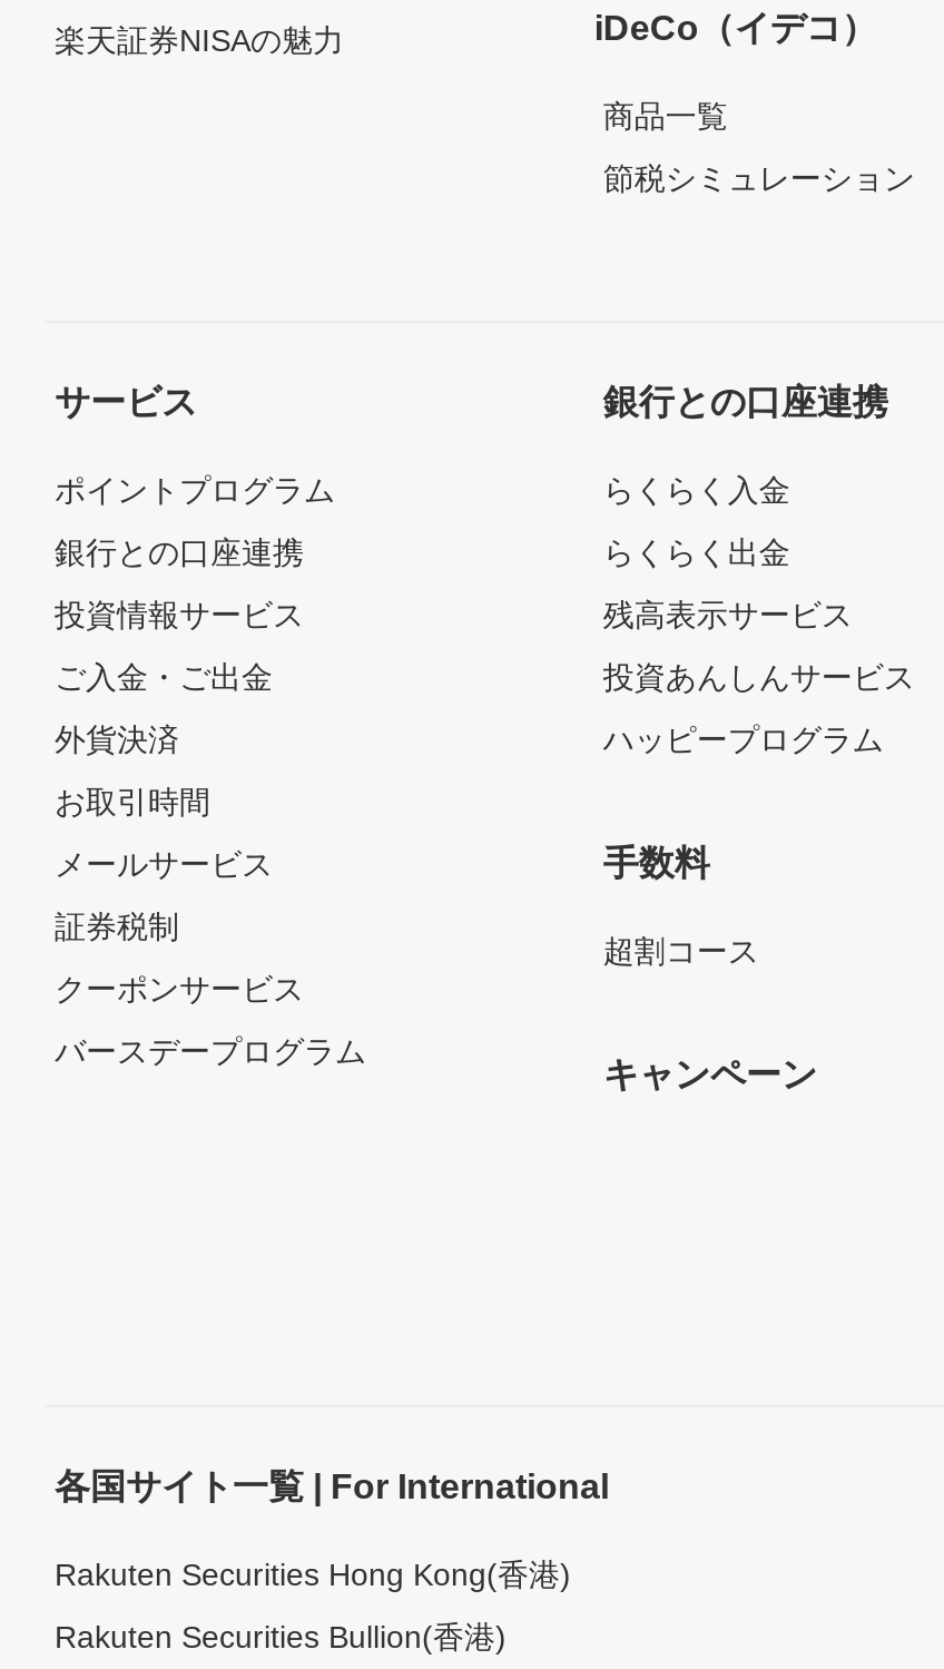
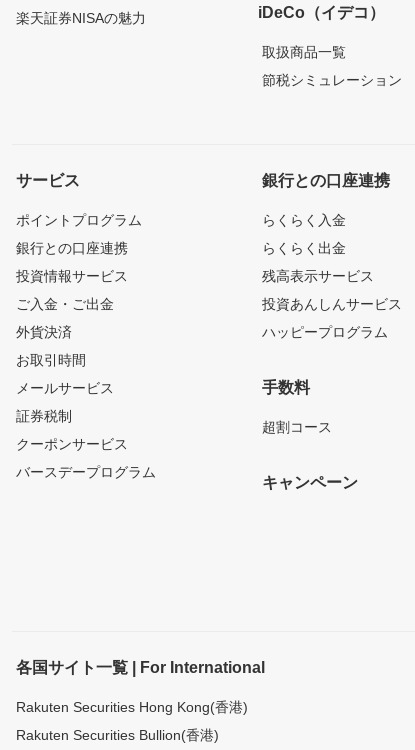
- 商品一覧
+ 取扱商品一覧
